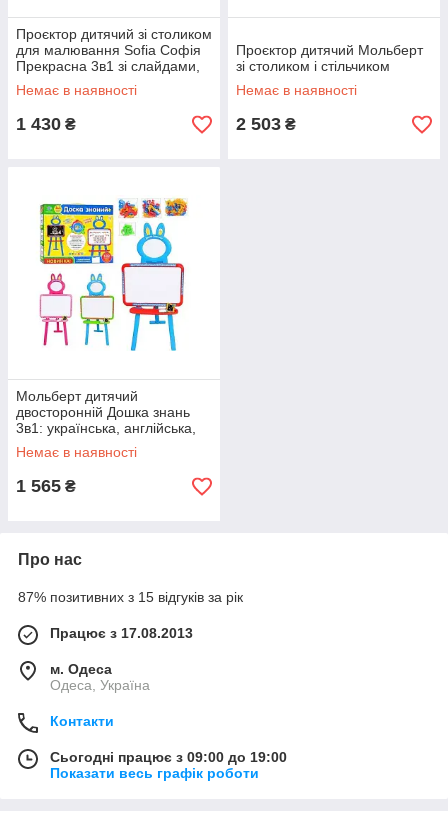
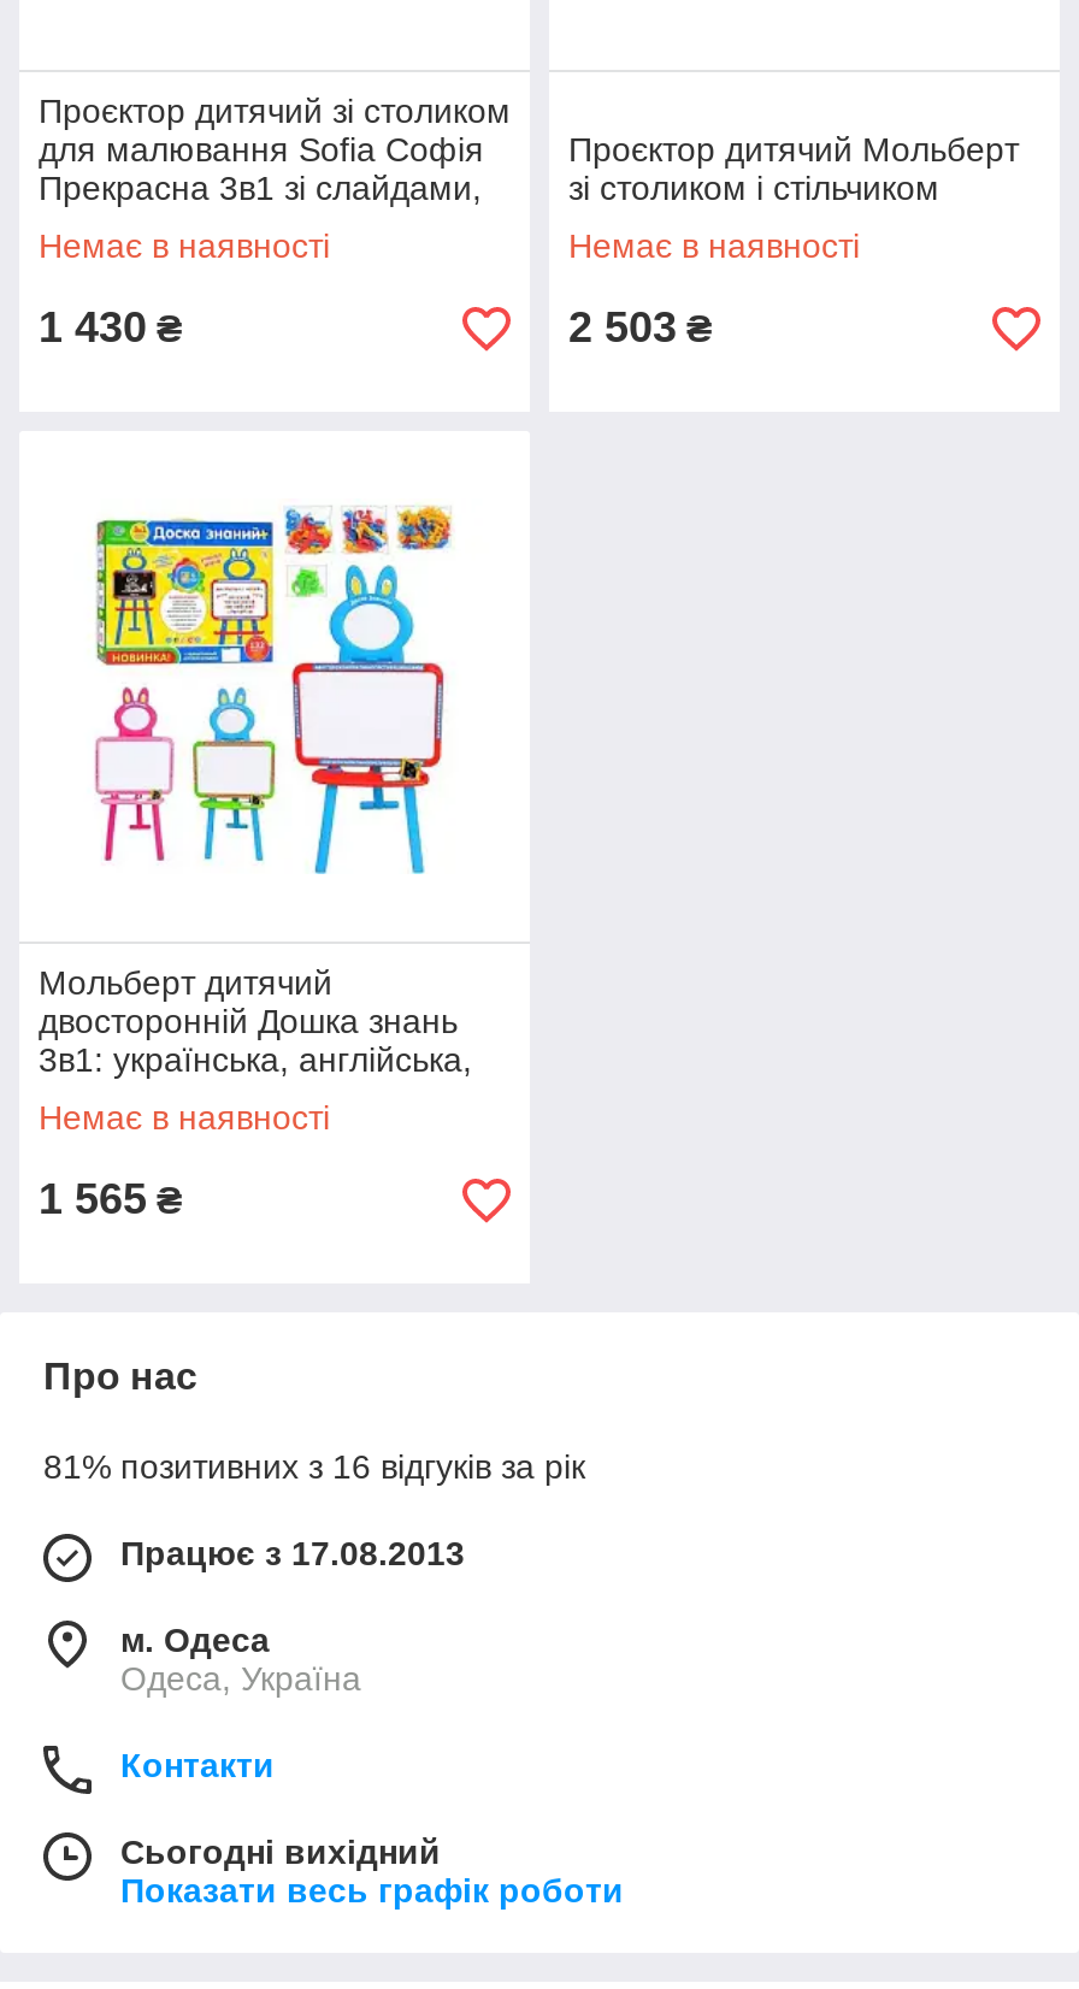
- 87% позитивних з 15 відгуків за рік
+ 81% позитивних з 16 відгуків за рік

- Сьогодні працює з 09:00 до 19:00
+ Сьогодні вихідний
